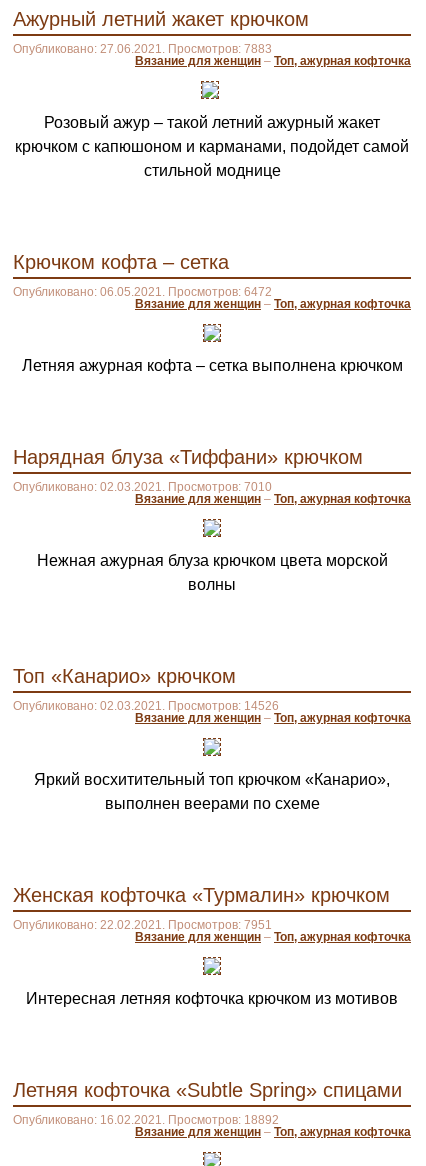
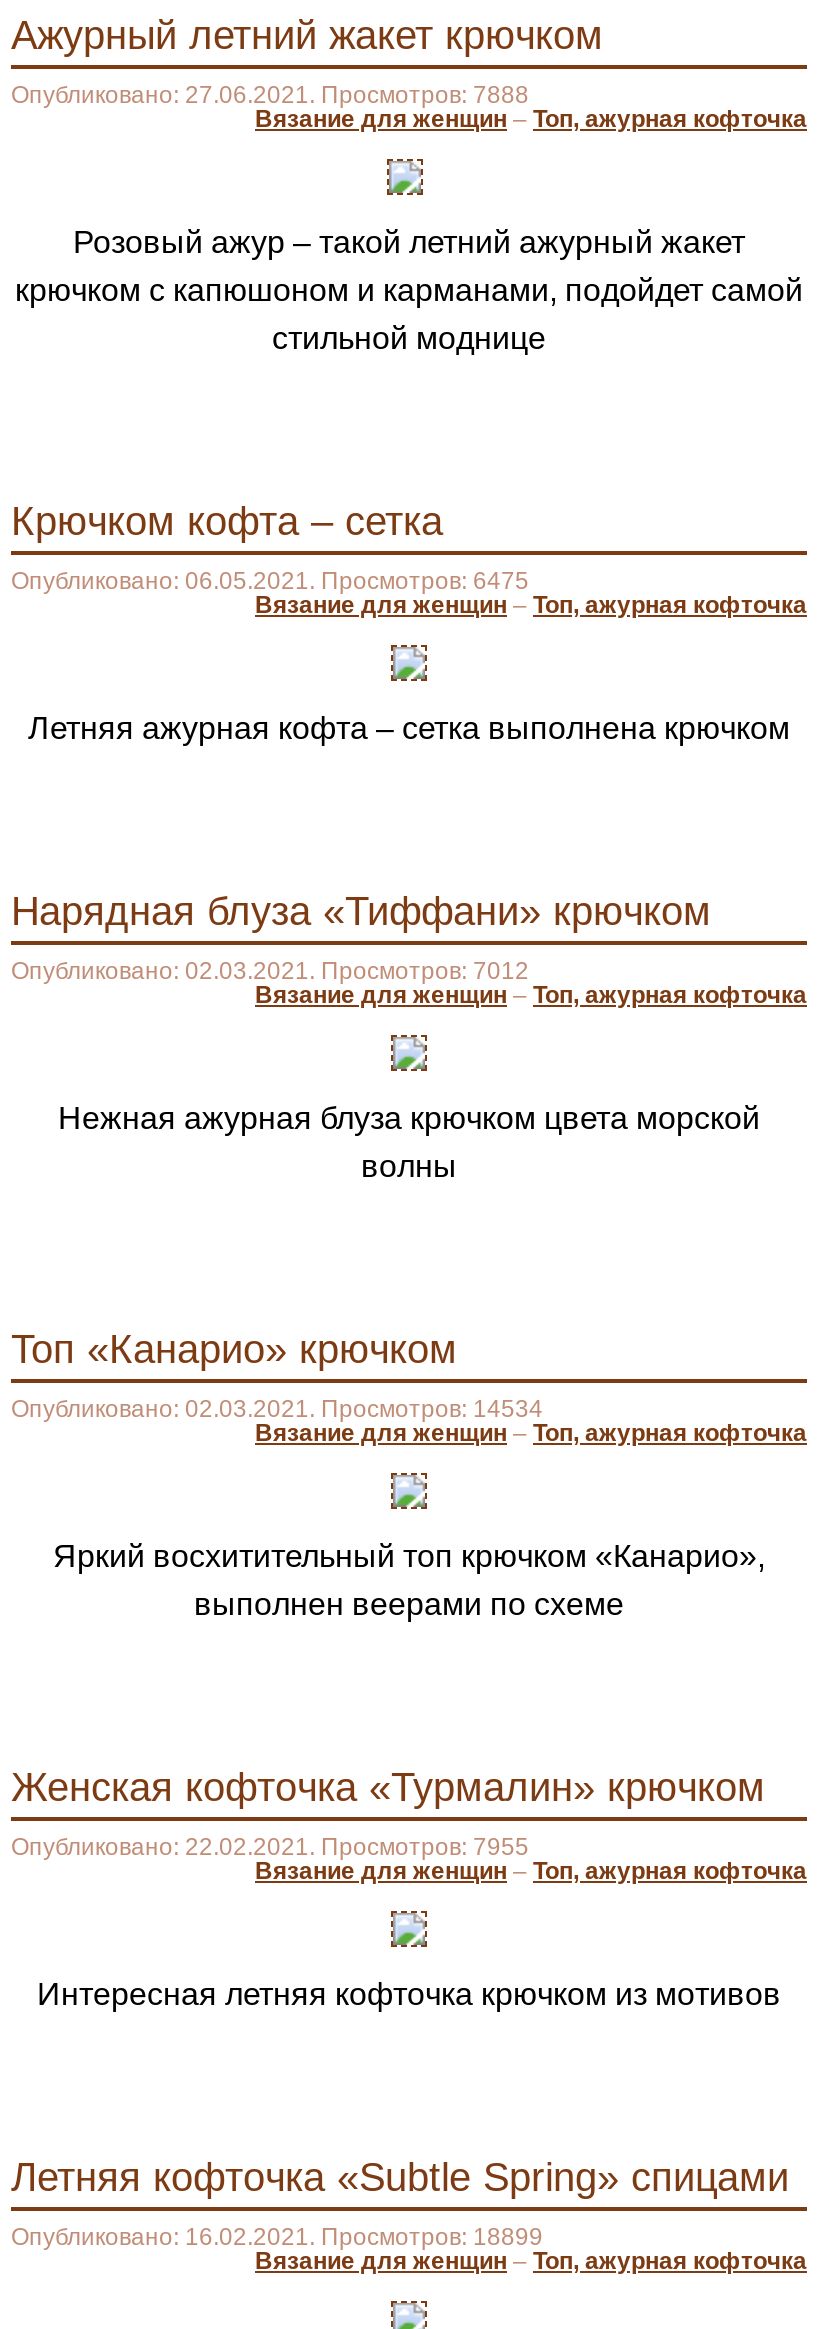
- Опубликовано: 27.06.2021. Просмотров: 7883
+ Опубликовано: 27.06.2021. Просмотров: 7888

- Опубликовано: 06.05.2021. Просмотров: 6472
+ Опубликовано: 06.05.2021. Просмотров: 6475

- Опубликовано: 02.03.2021. Просмотров: 7010
+ Опубликовано: 02.03.2021. Просмотров: 7012

- Опубликовано: 02.03.2021. Просмотров: 14526
+ Опубликовано: 02.03.2021. Просмотров: 14534

- Опубликовано: 22.02.2021. Просмотров: 7951
+ Опубликовано: 22.02.2021. Просмотров: 7955

- Опубликовано: 16.02.2021. Просмотров: 18892
+ Опубликовано: 16.02.2021. Просмотров: 18899
